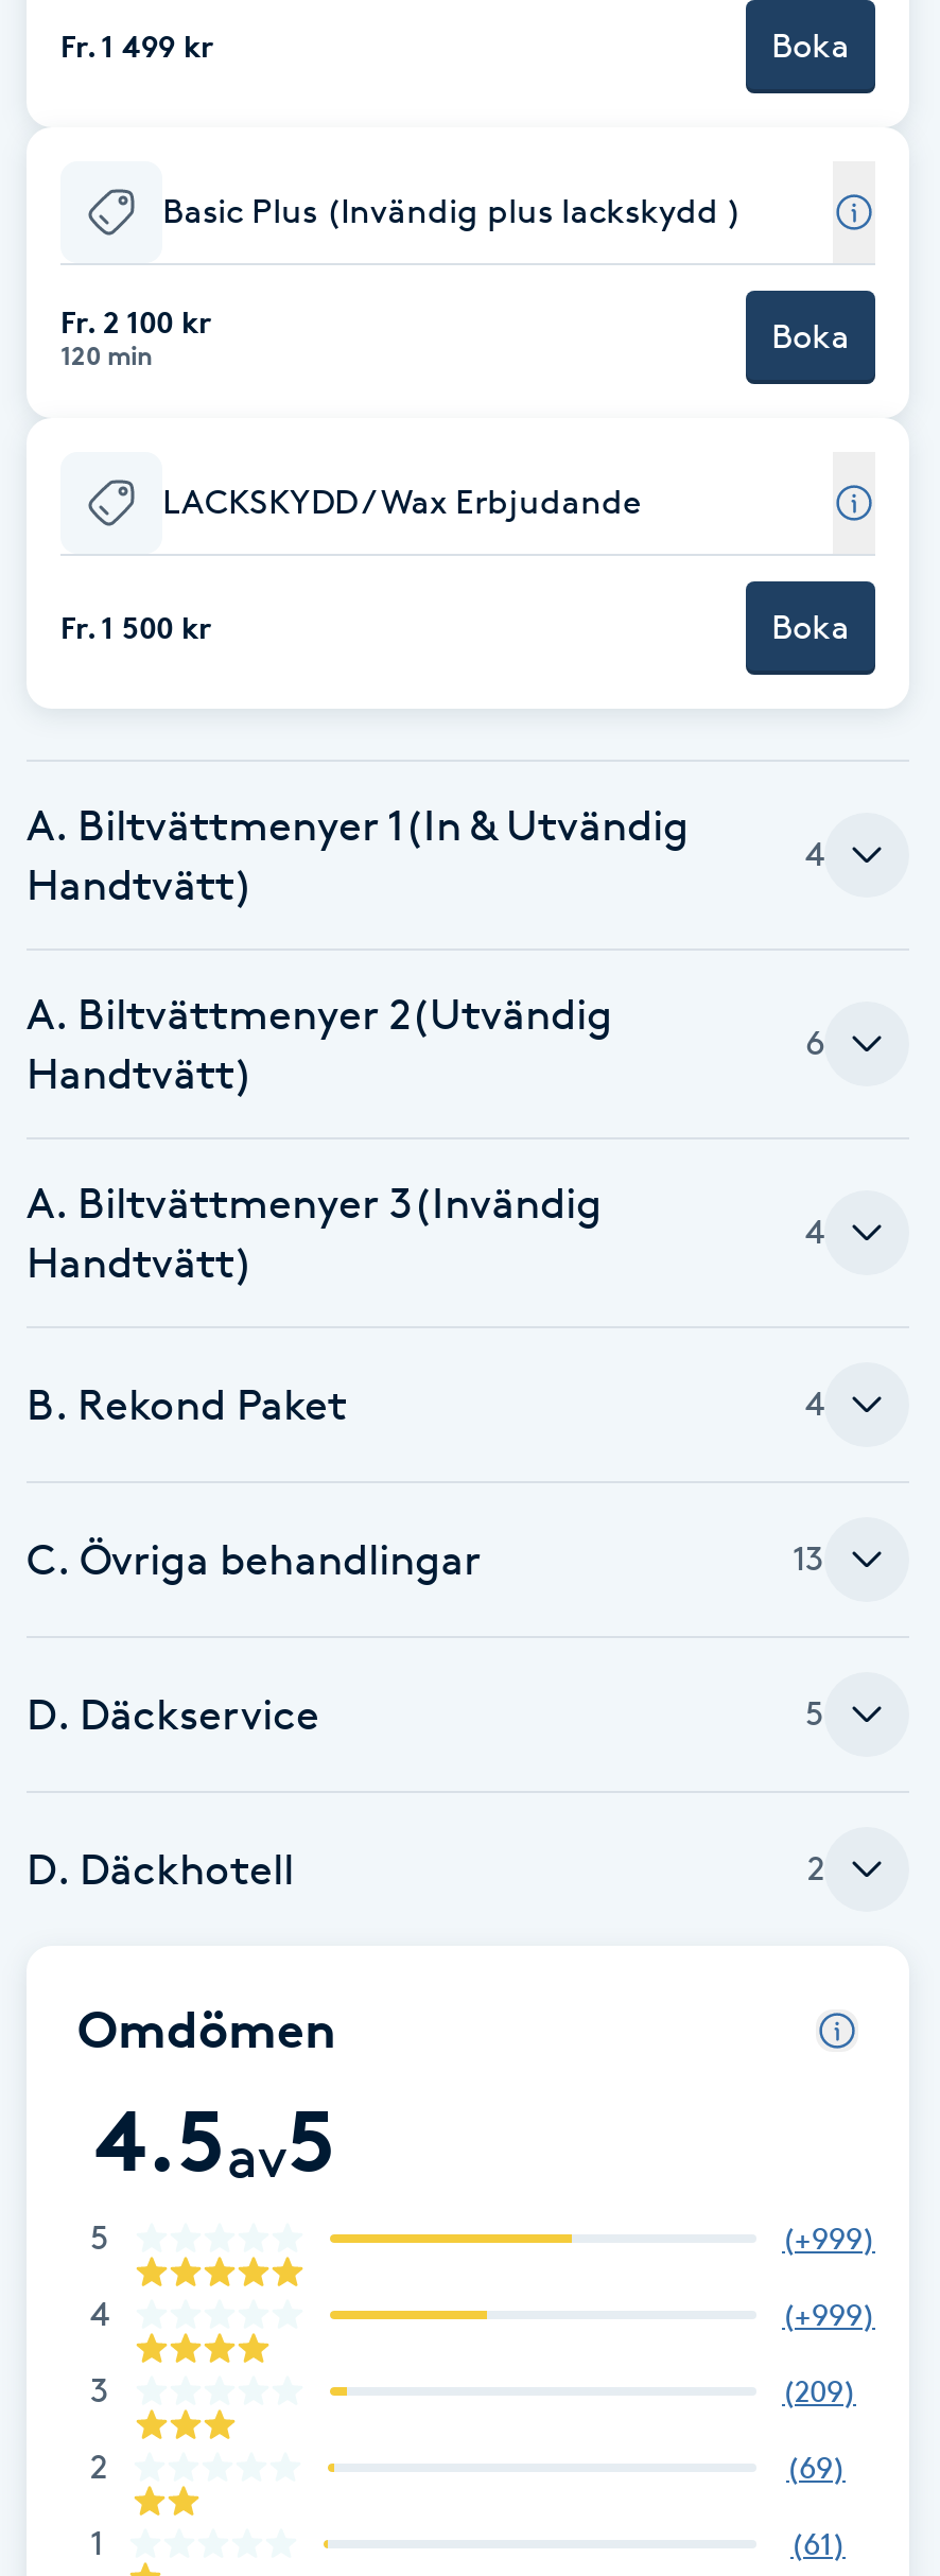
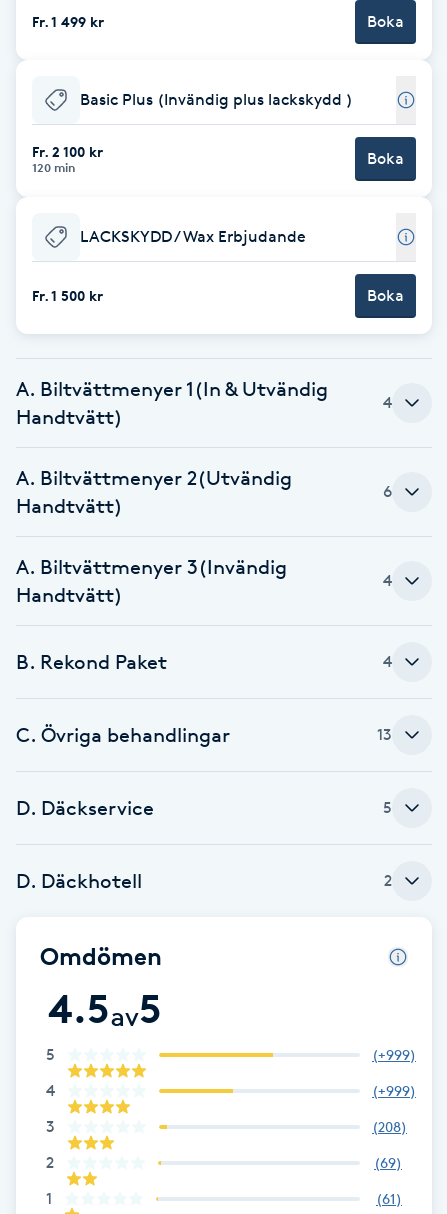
- (209)
+ (208)
